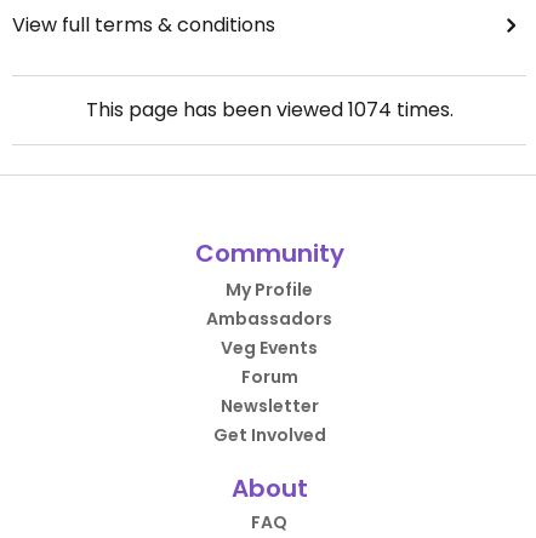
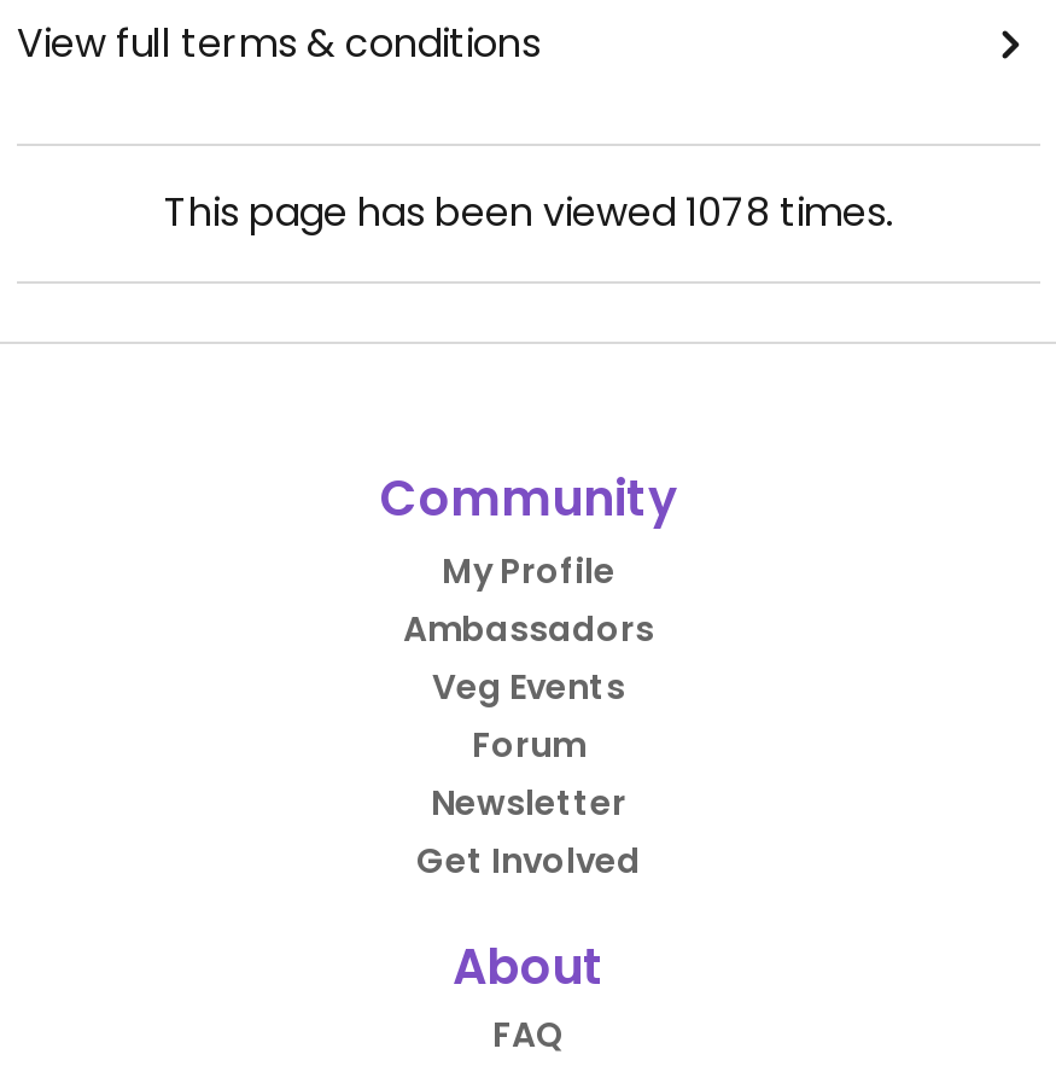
- This page has been viewed 1074 times.
+ This page has been viewed 1078 times.
